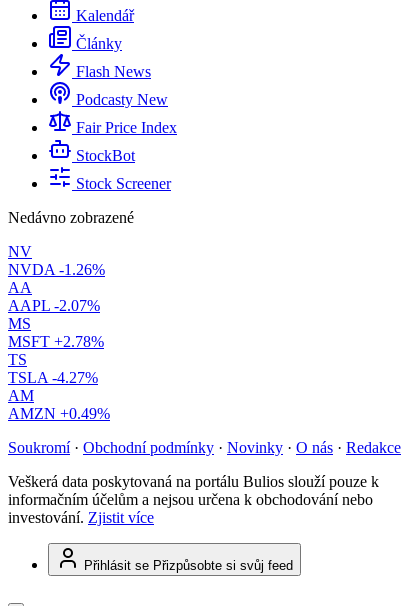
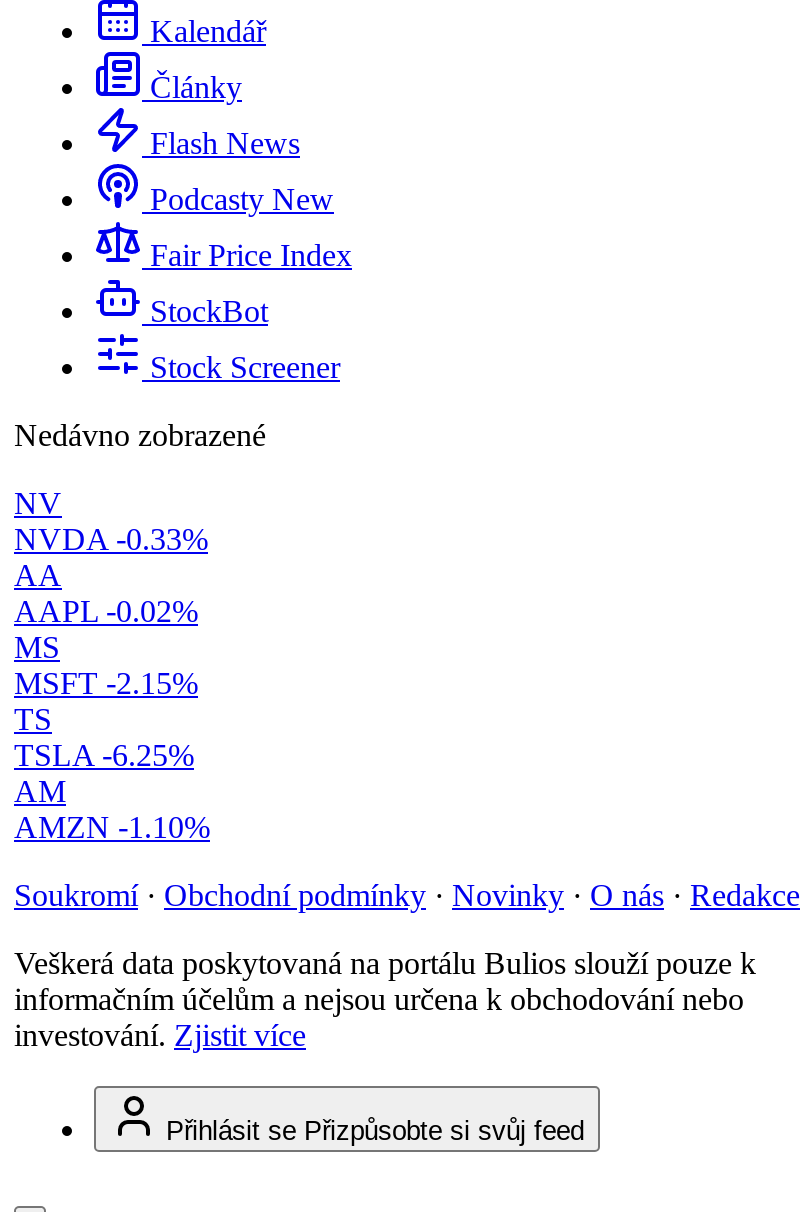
- NVDA -1.26%
+ NVDA -0.33%

- AAPL -2.07%
+ AAPL -0.02%

- MSFT +2.78%
+ MSFT -2.15%

- TSLA -4.27%
+ TSLA -6.25%

- AMZN +0.49%
+ AMZN -1.10%
